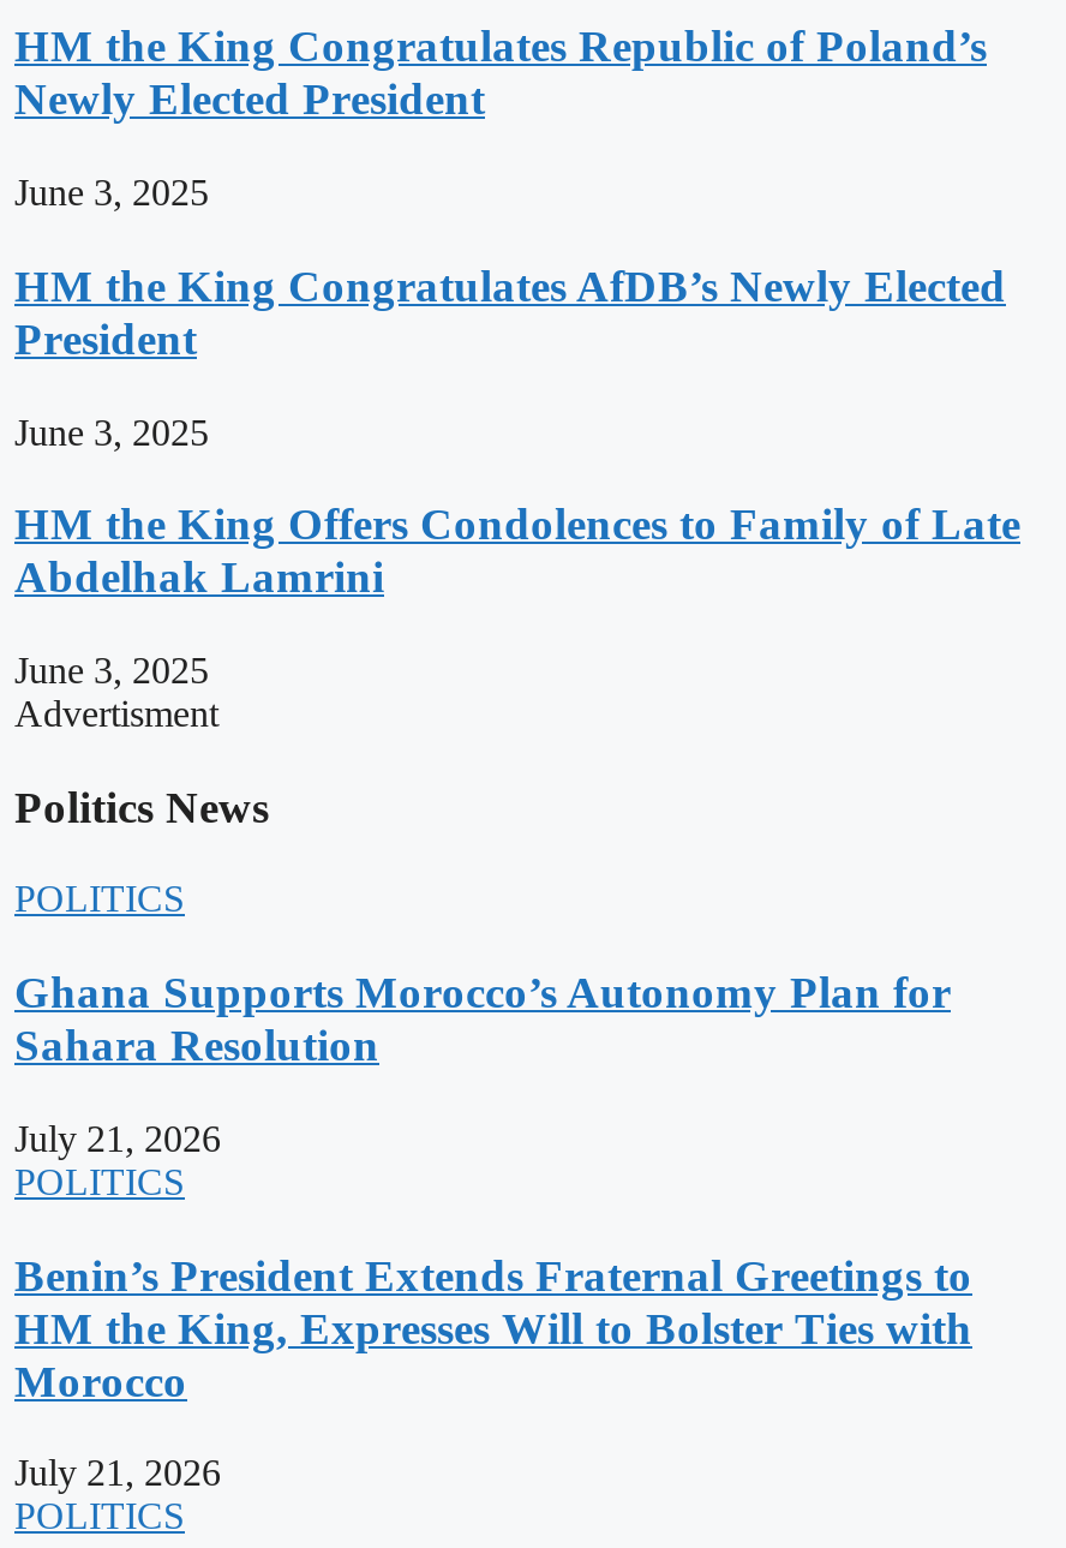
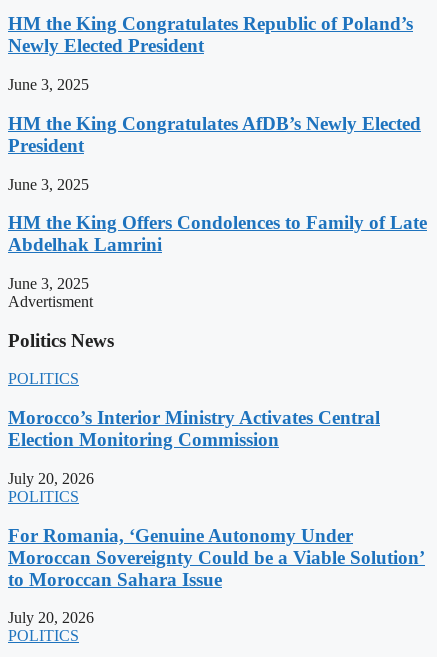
- Ghana Supports Morocco’s Autonomy Plan for
- Sahara Resolution
+ Morocco’s Interior Ministry Activates Central
+ Election Monitoring Commission

- July 21, 2026
+ July 20, 2026

- Benin’s President Extends Fraternal Greetings to
- HM the King, Expresses Will to Bolster Ties with
- Morocco
+ For Romania, ‘Genuine Autonomy Under
+ Moroccan Sovereignty Could be a Viable Solution’
+ to Moroccan Sahara Issue

- July 21, 2026
+ July 20, 2026
